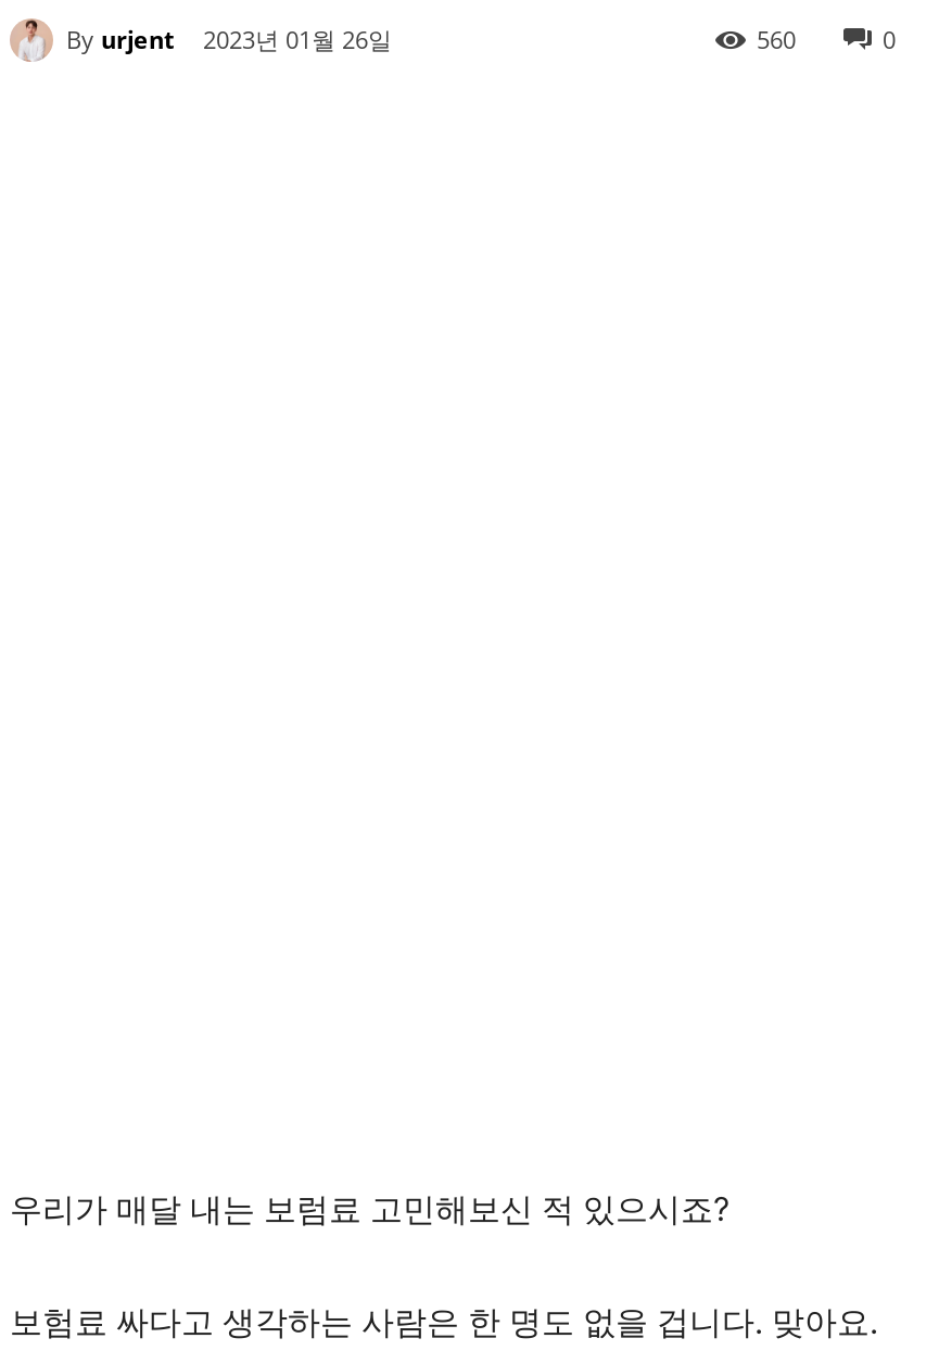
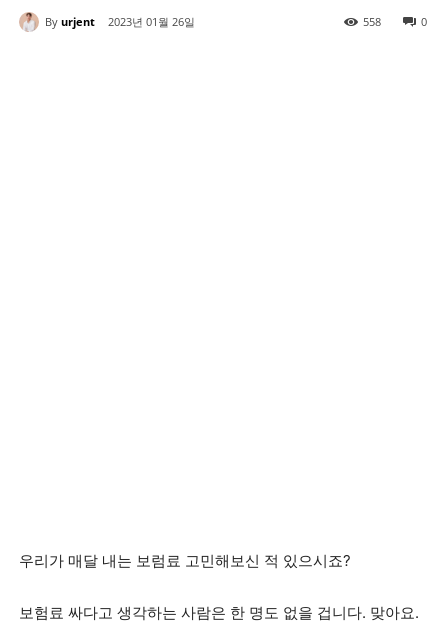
- 560
+ 558
